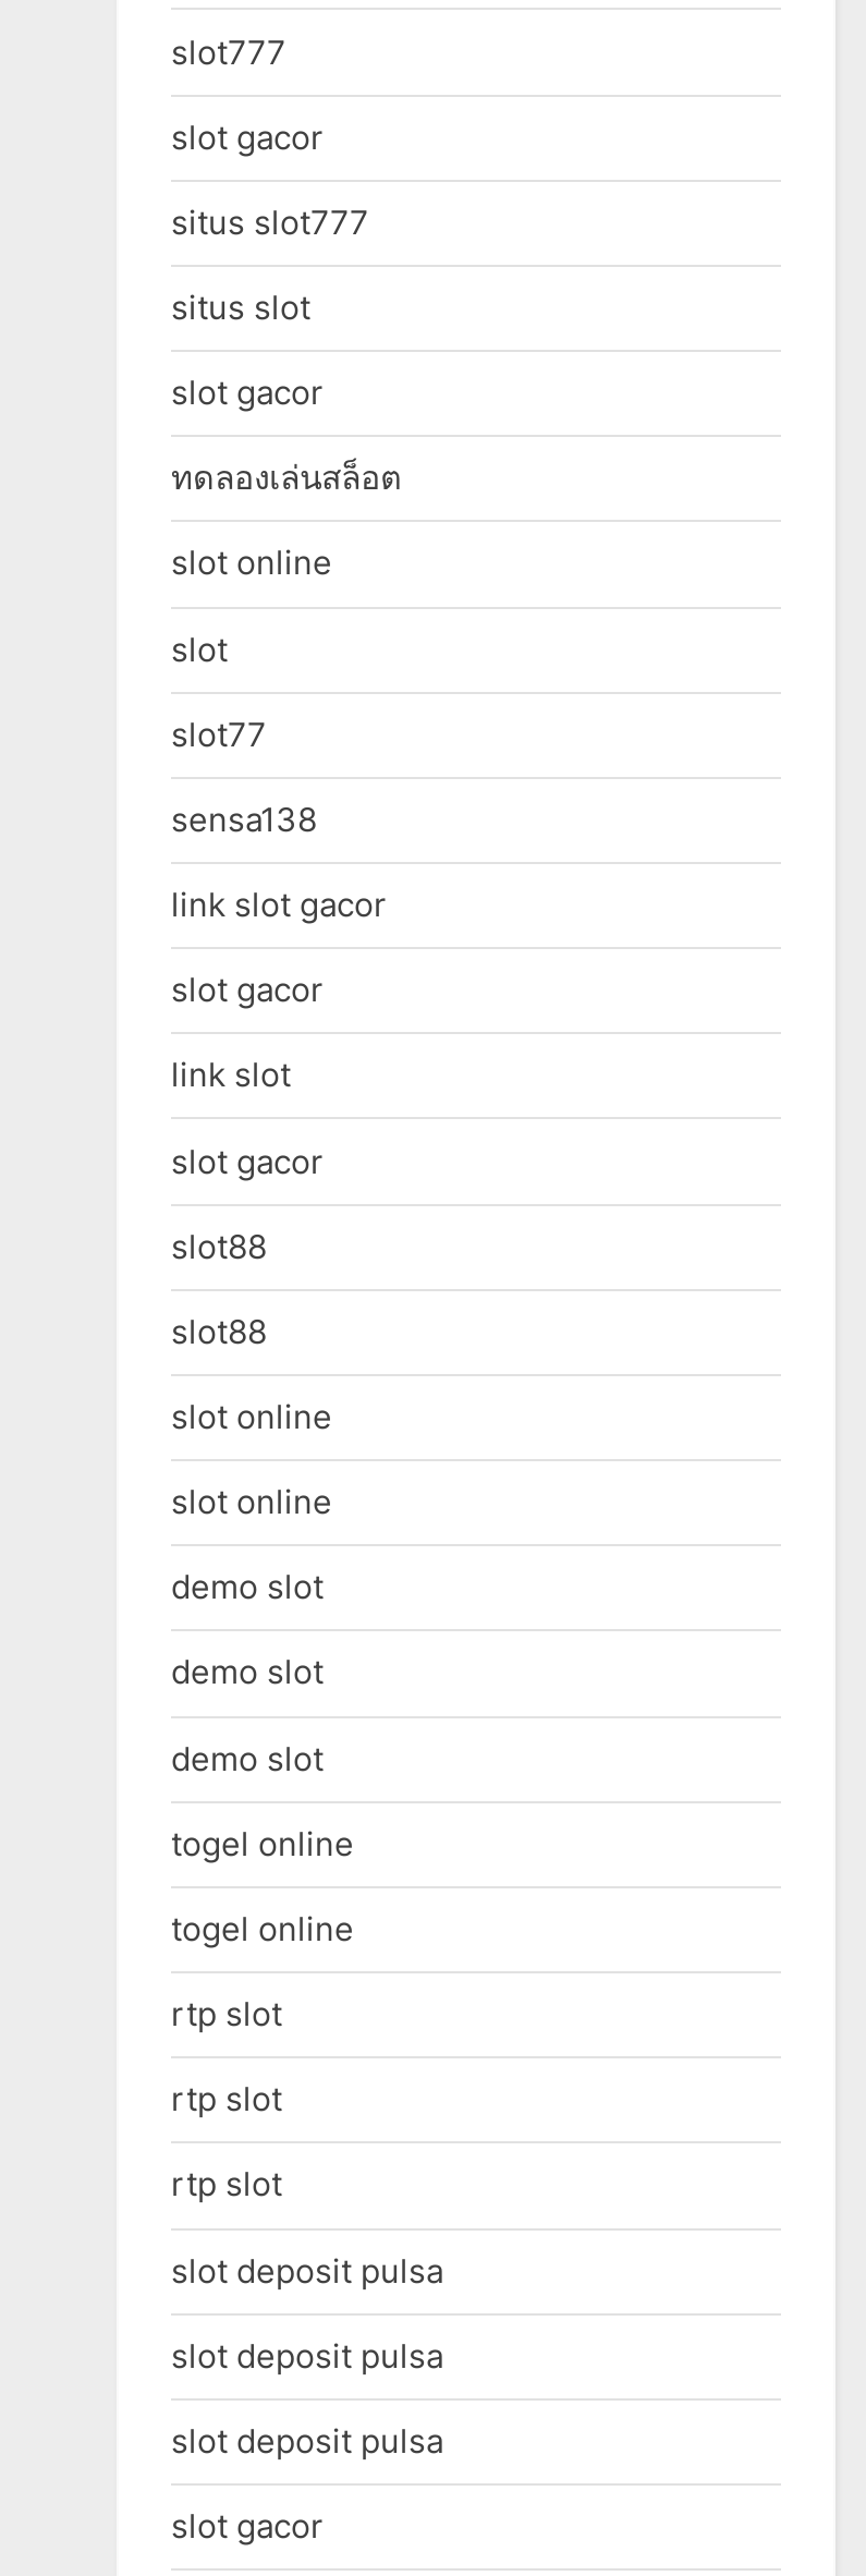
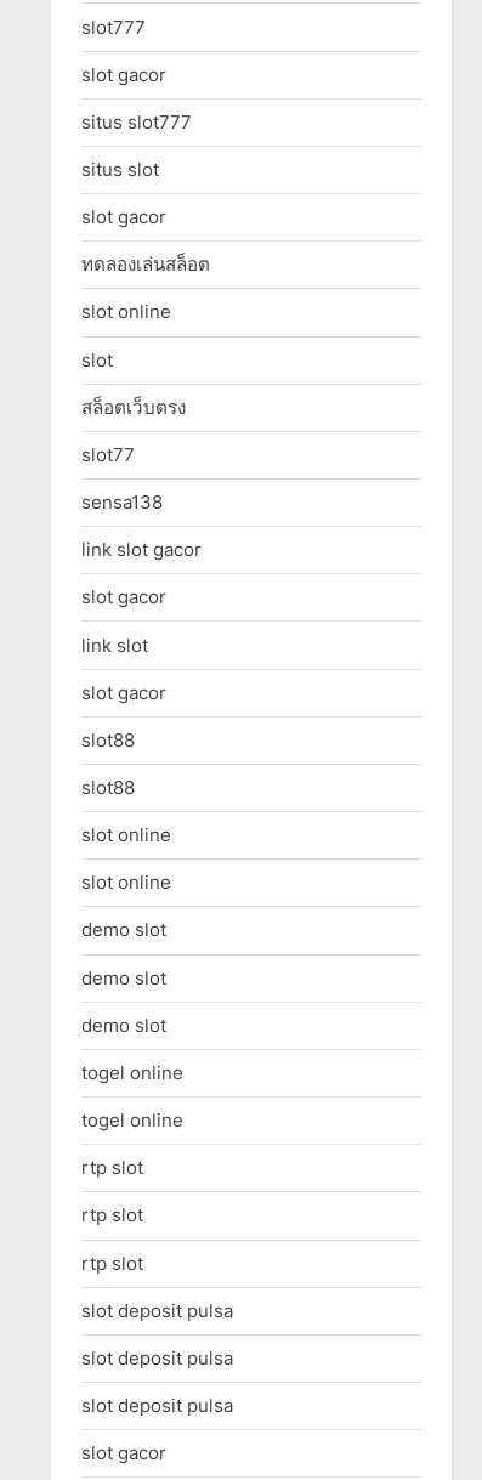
+ สล็อตเว็บตรง
